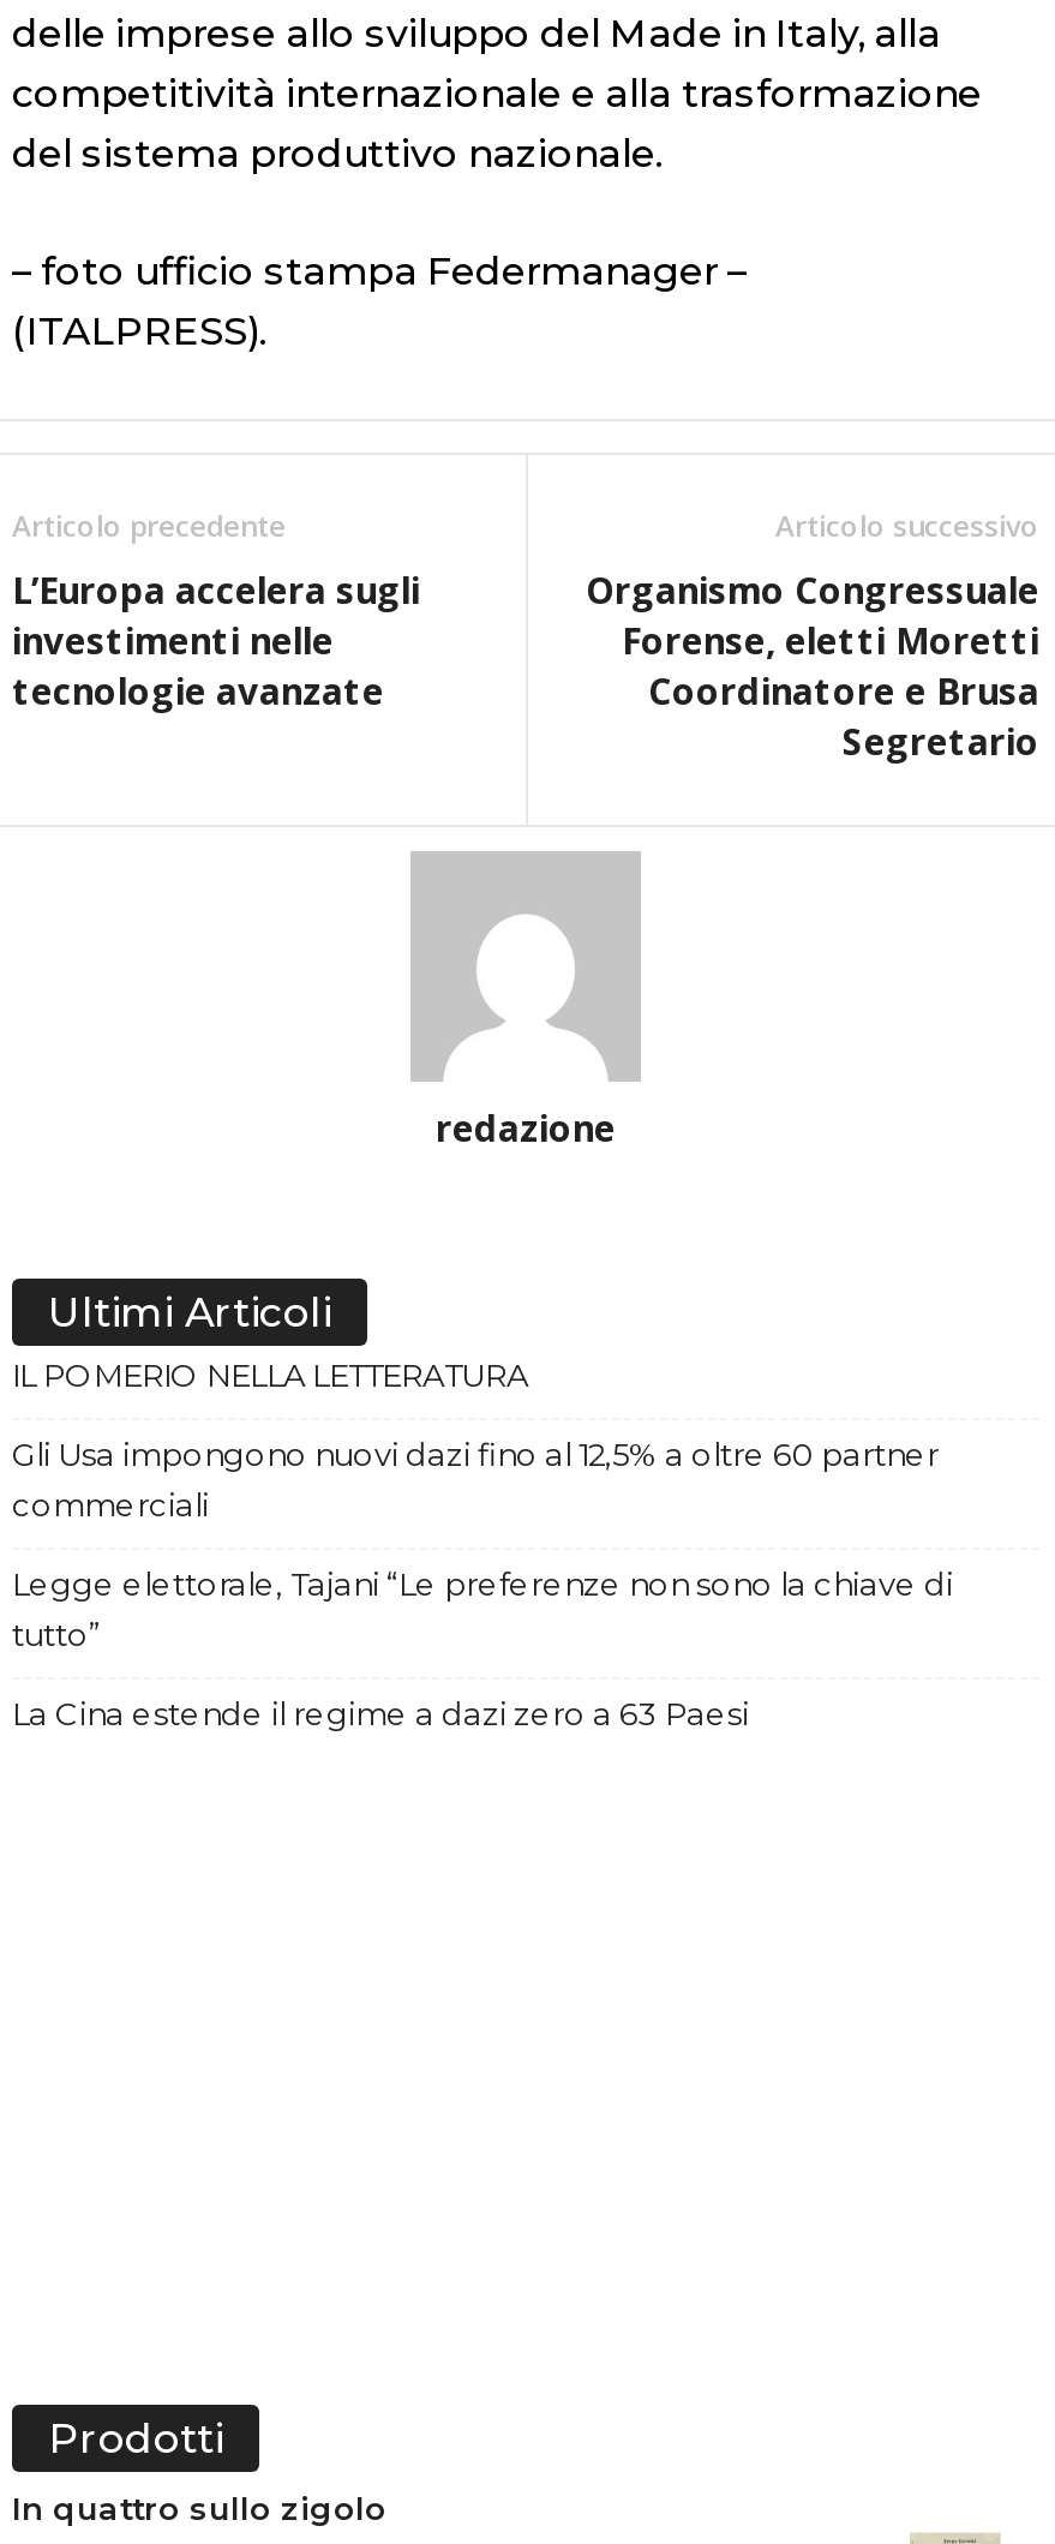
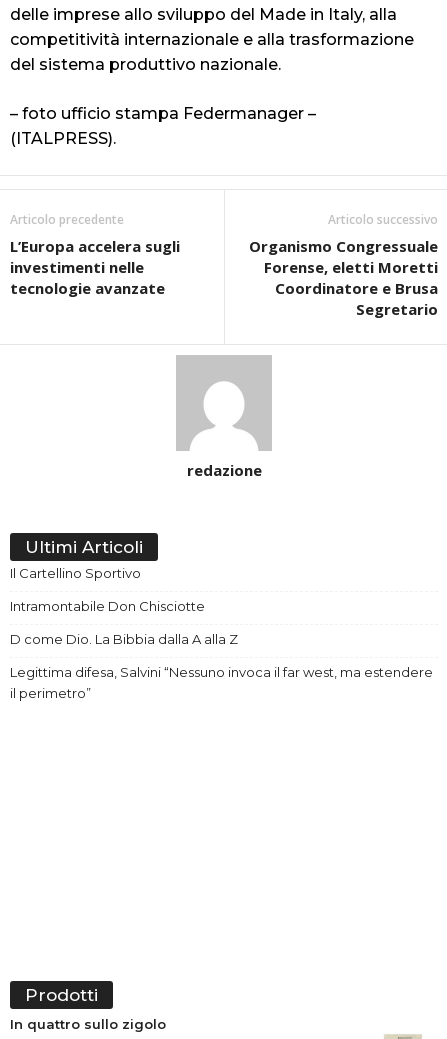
- IL POMERIO NELLA LETTERATURA
+ Il Cartellino Sportivo

- Gli Usa impongono nuovi dazi fino al 12,5% a oltre 60 partner
- commerciali
+ Intramontabile Don Chisciotte

- Legge elettorale, Tajani “Le preferenze non sono la chiave di
- tutto”
+ D come Dio. La Bibbia dalla A alla Z

- La Cina estende il regime a dazi zero a 63 Paesi
+ Legittima difesa, Salvini “Nessuno invoca il far west, ma estendere
+ il perimetro”
